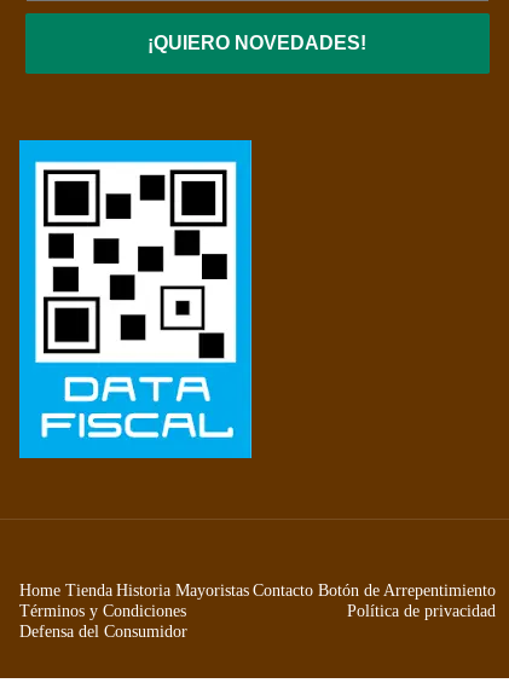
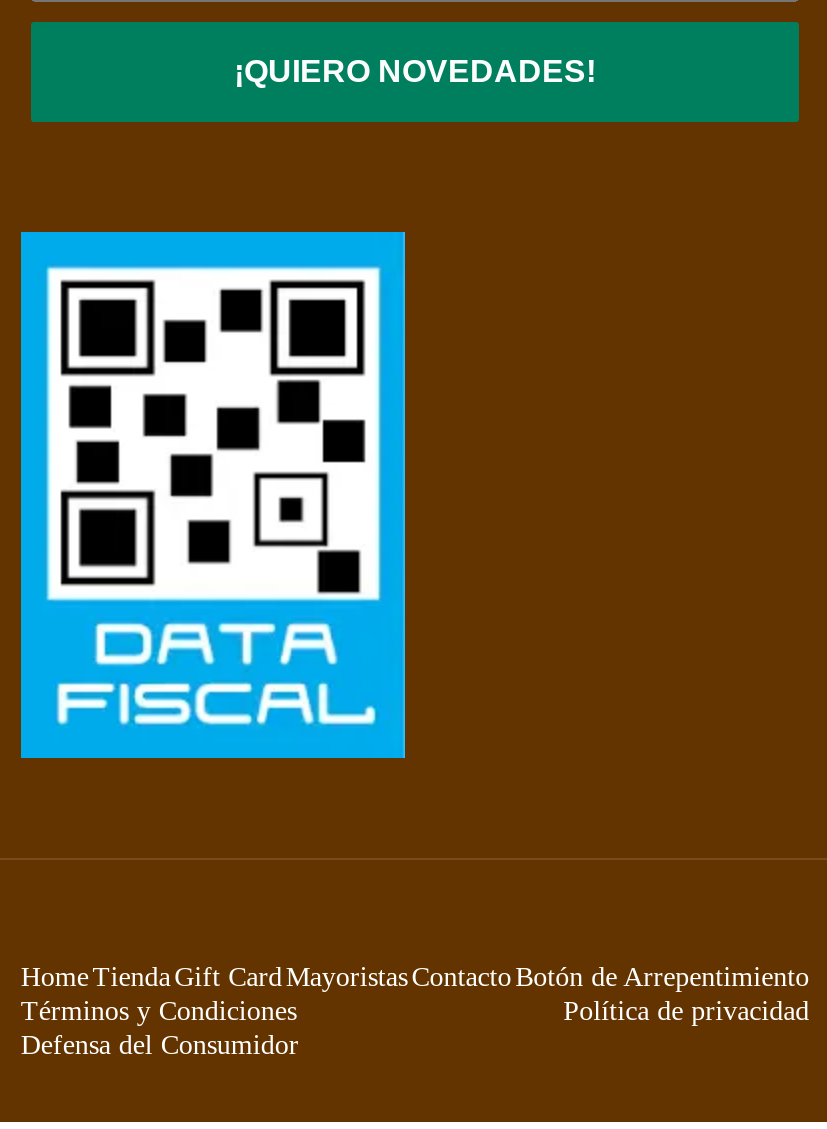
- Home Tienda Historia Mayoristas Contacto Botón de Arrepentimiento
+ Home Tienda Gift Card Mayoristas Contacto Botón de Arrepentimiento
